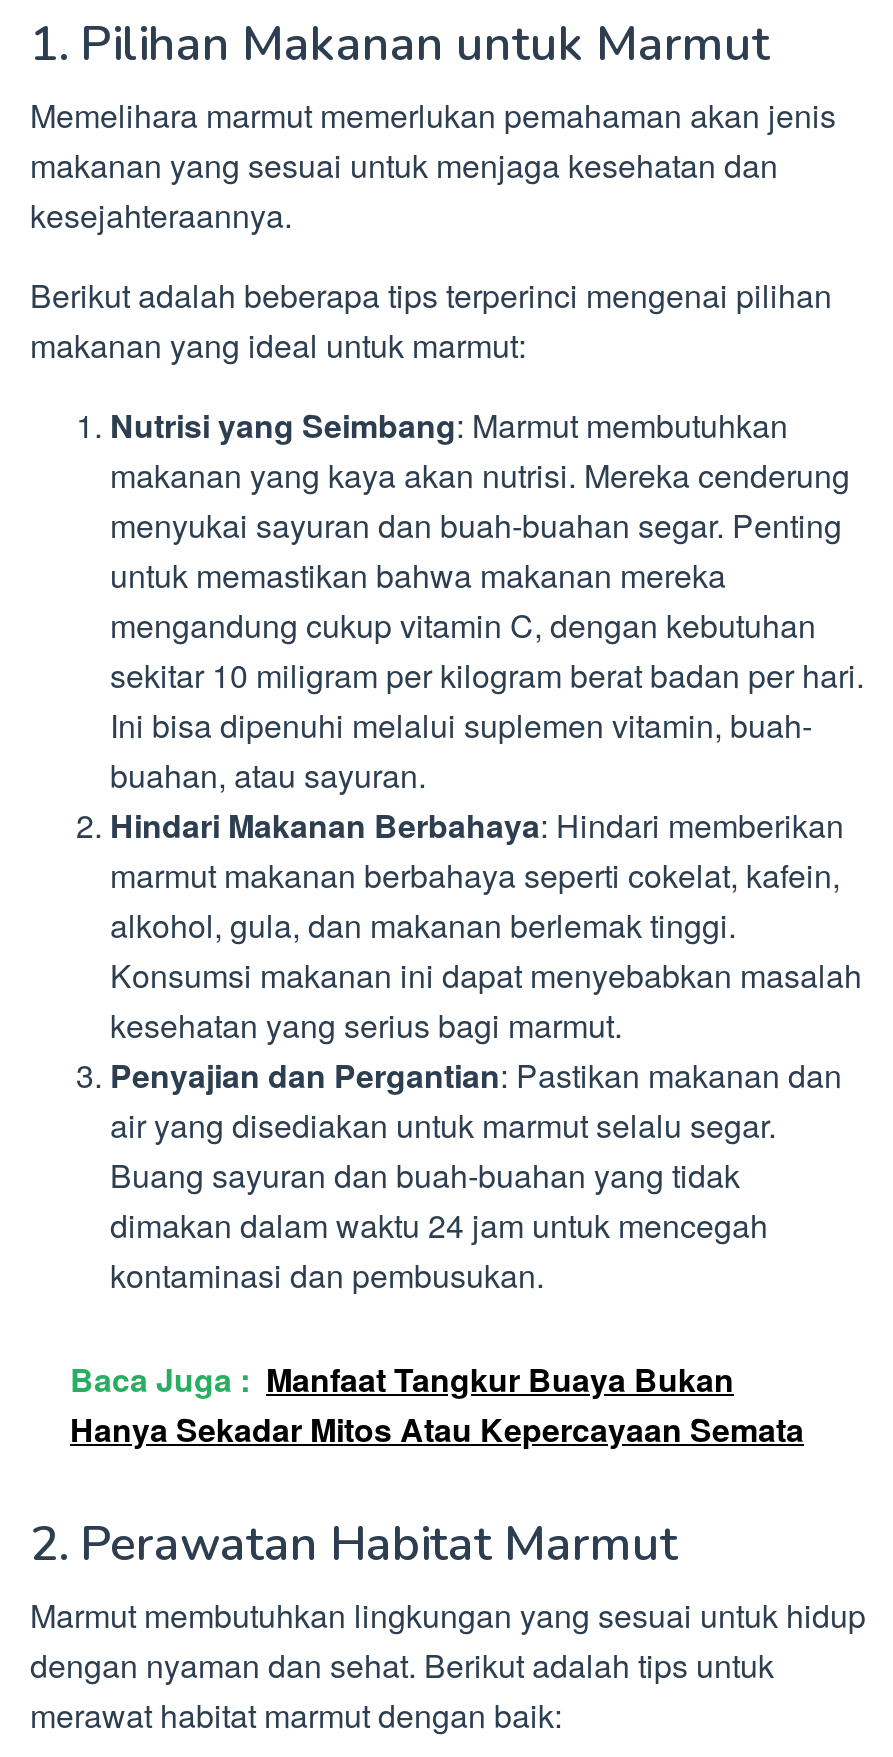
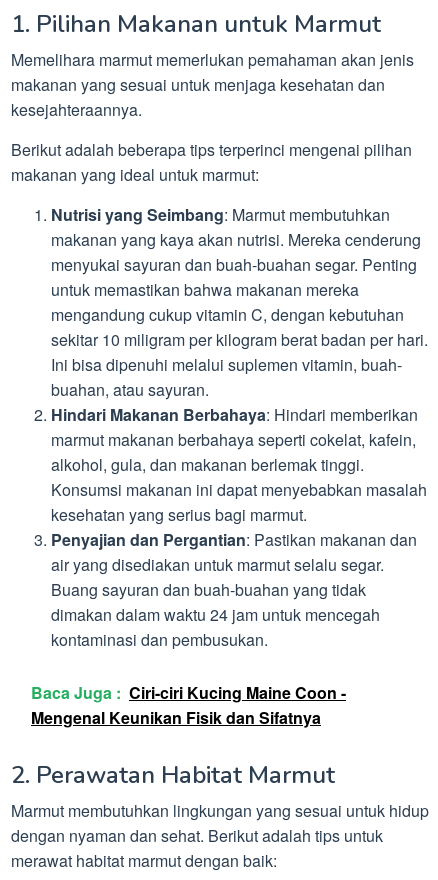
- Baca Juga : Manfaat Tangkur Buaya Bukan
- Hanya Sekadar Mitos Atau Kepercayaan Semata
+ Baca Juga : Ciri-ciri Kucing Maine Coon -
+ Mengenal Keunikan Fisik dan Sifatnya
